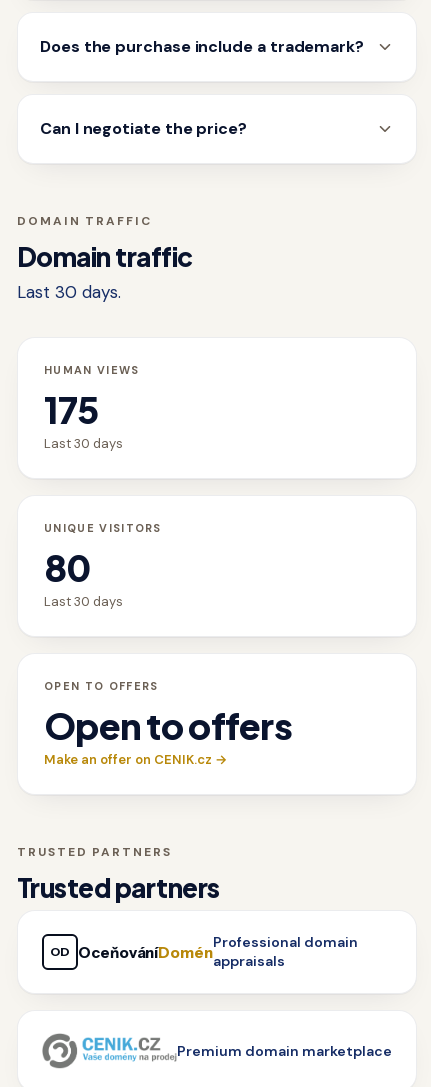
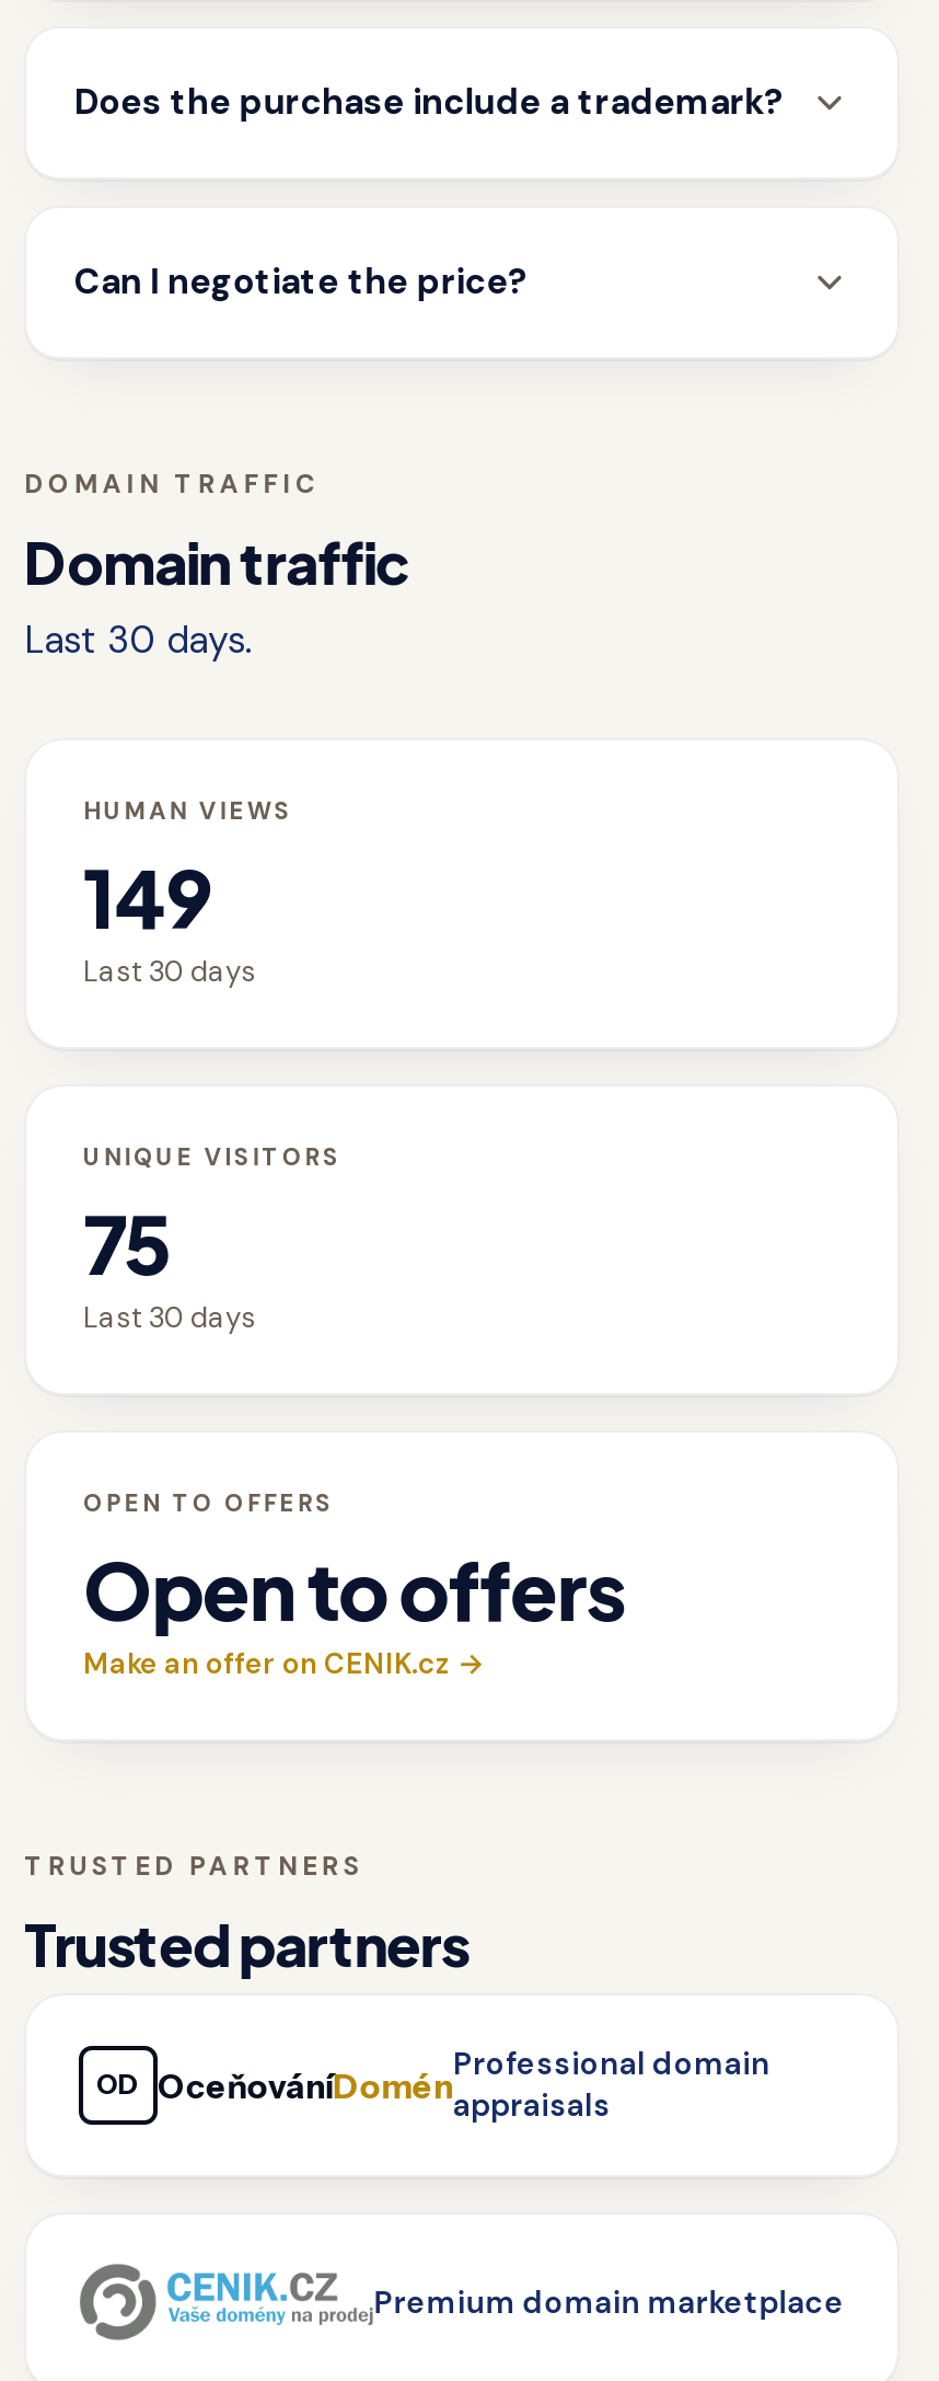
- 175
+ 149

- 80
+ 75
